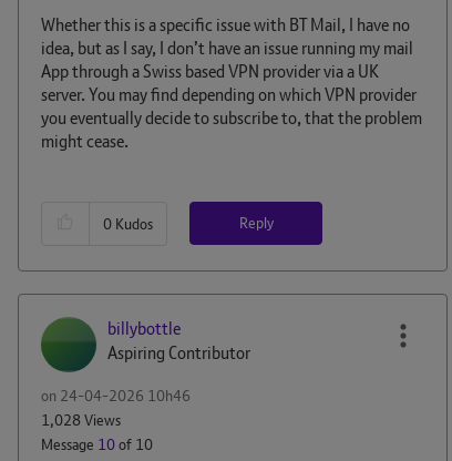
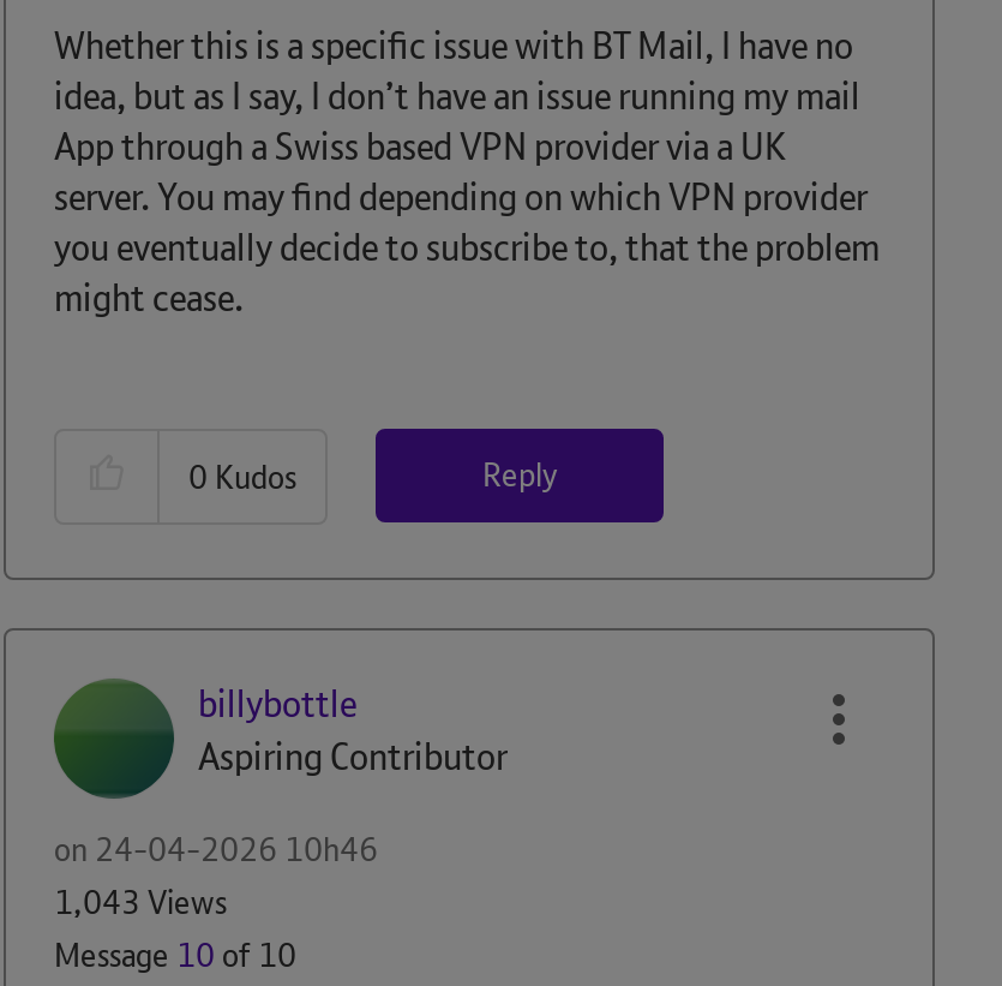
- 1,028 Views
+ 1,043 Views
